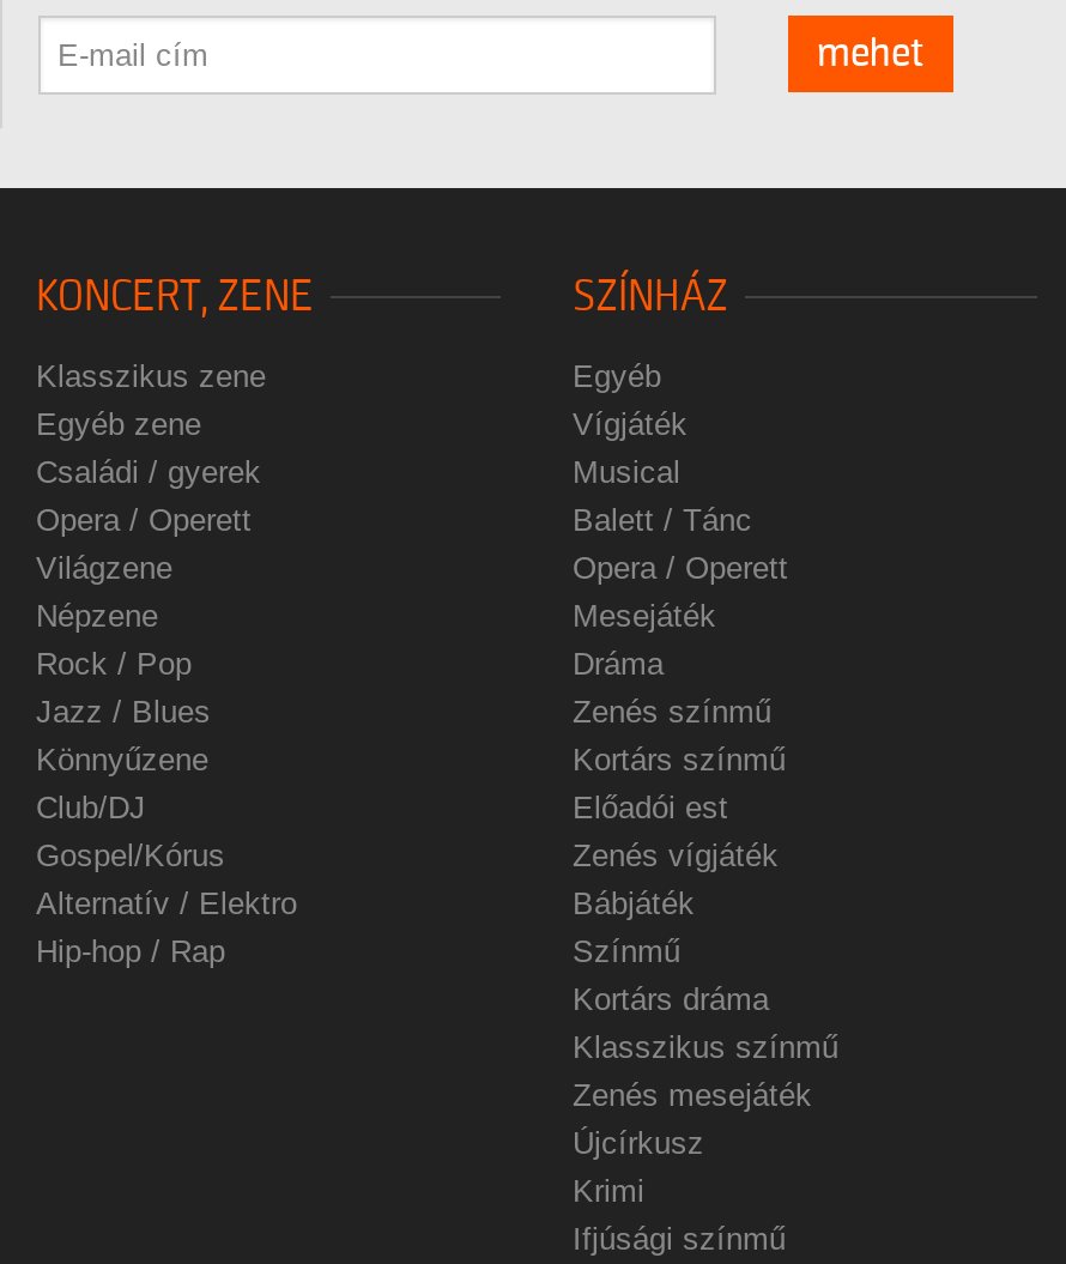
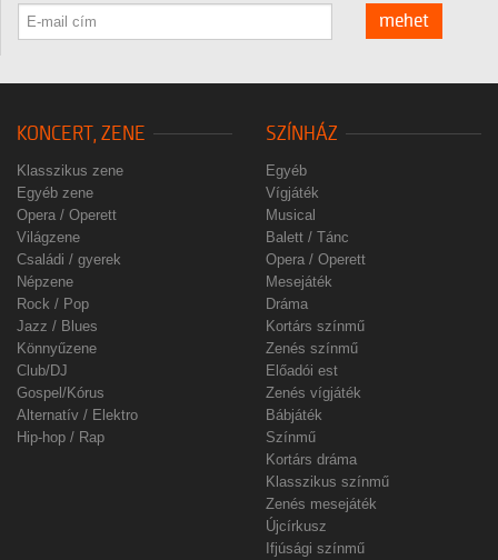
moved down: Családi / gyerek

moved down: Zenés színmű

- Krimi
